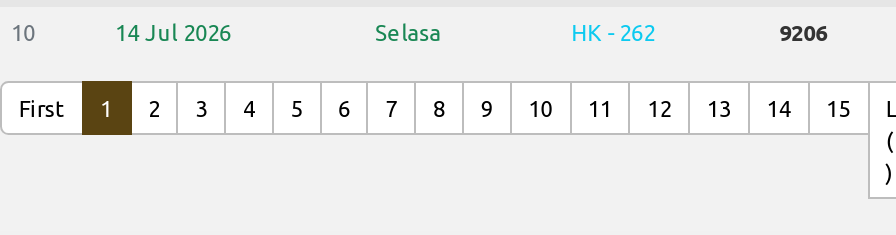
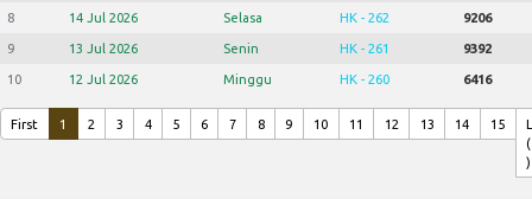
- 10
+ 8

+ 9
+ 13 Jul 2026
+ Senin
+ HK - 261
+ 9392
+ 10
+ 12 Jul 2026
+ Minggu
+ HK - 260
+ 6416
